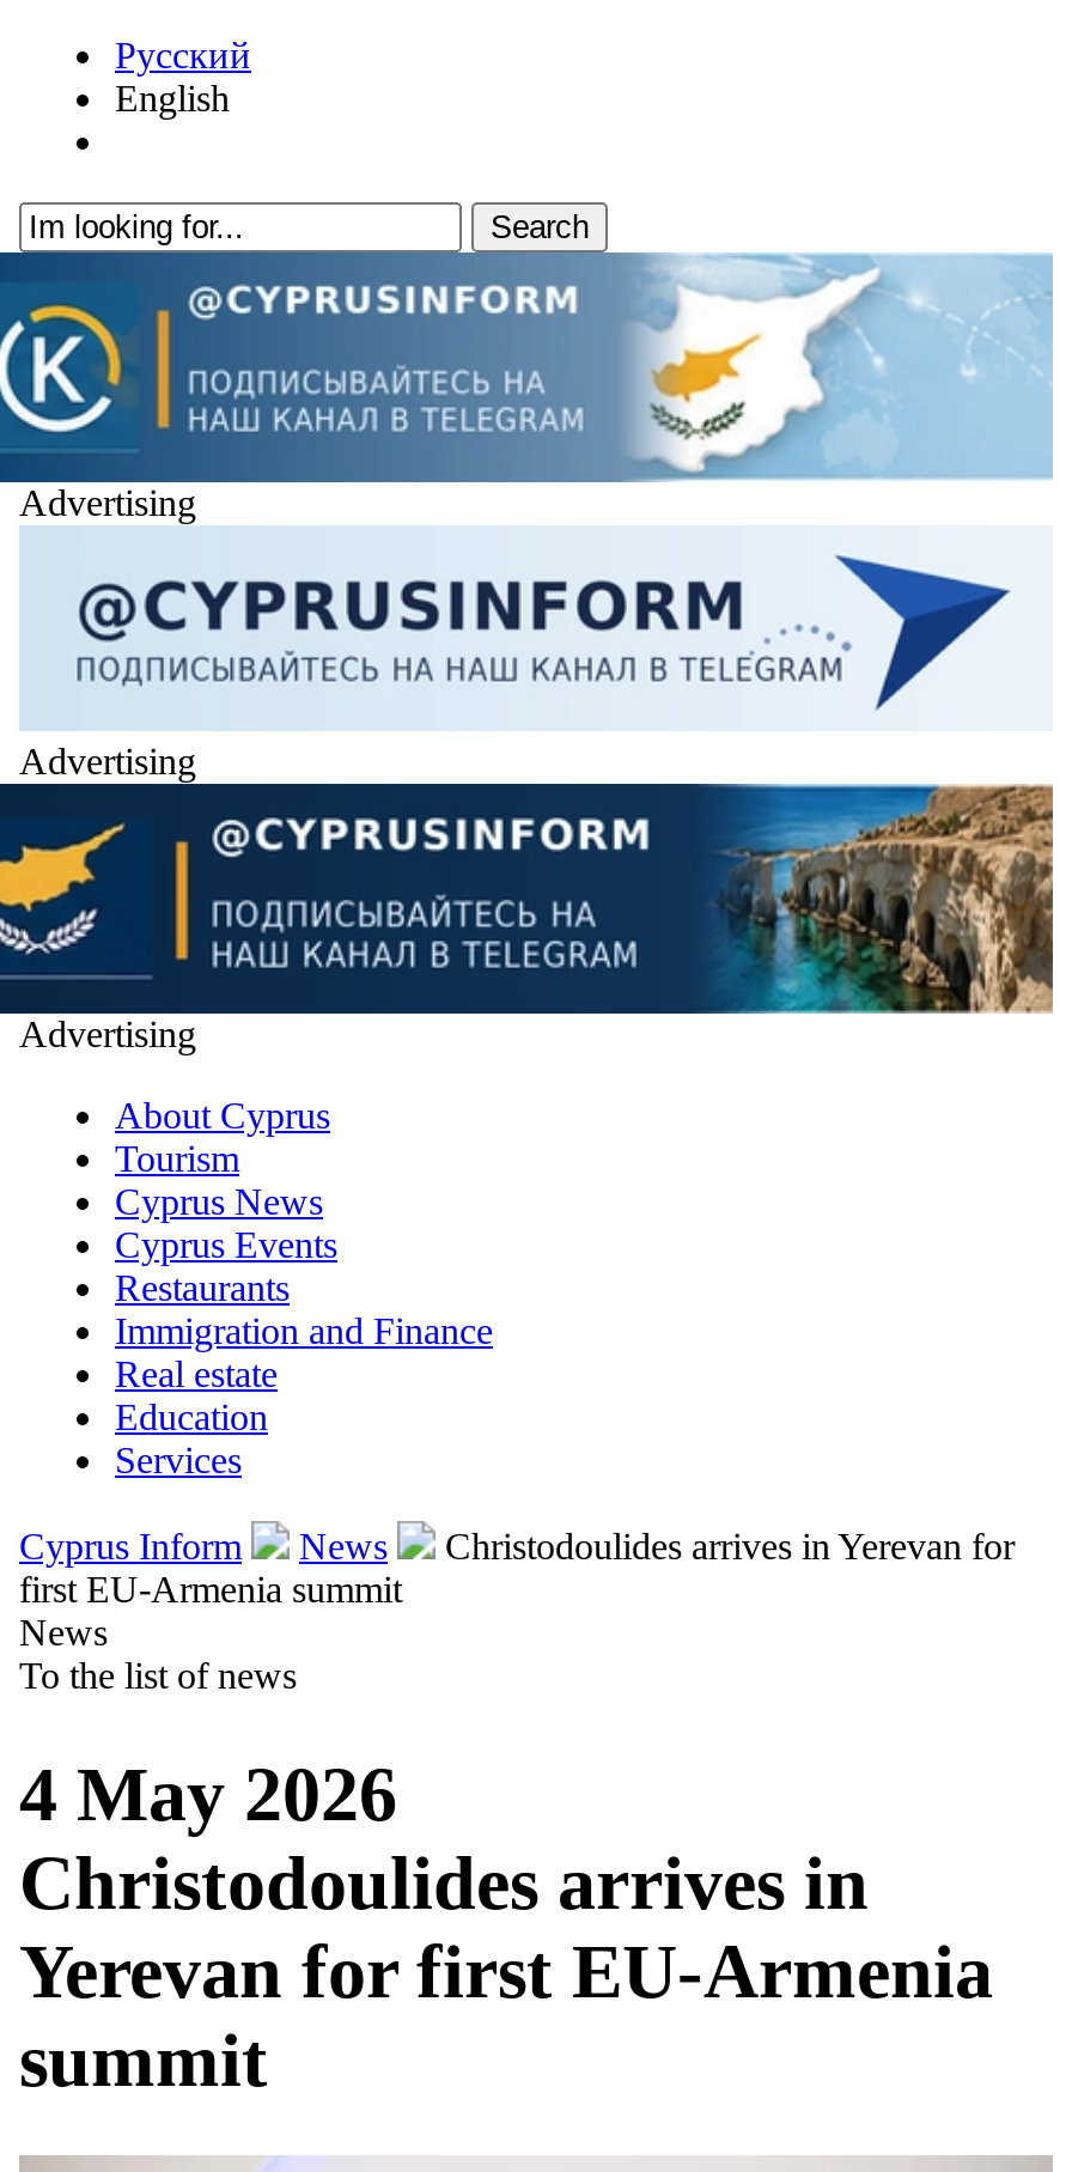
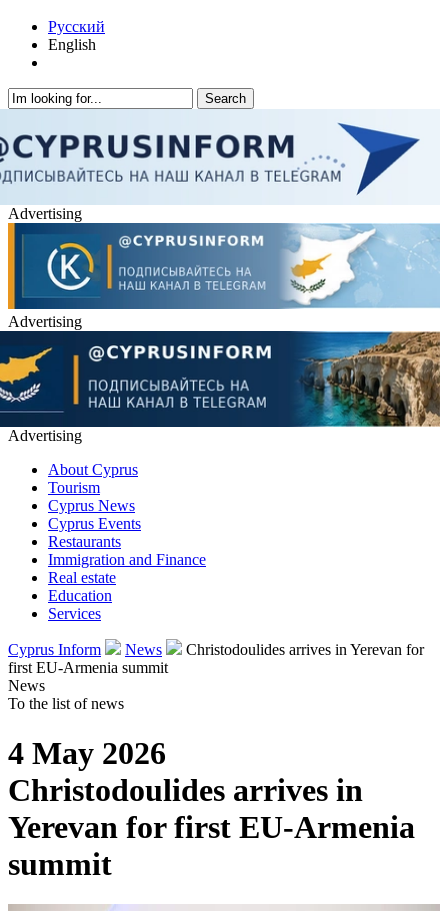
- [image]
+ [image]

- [image]
+ [image]
